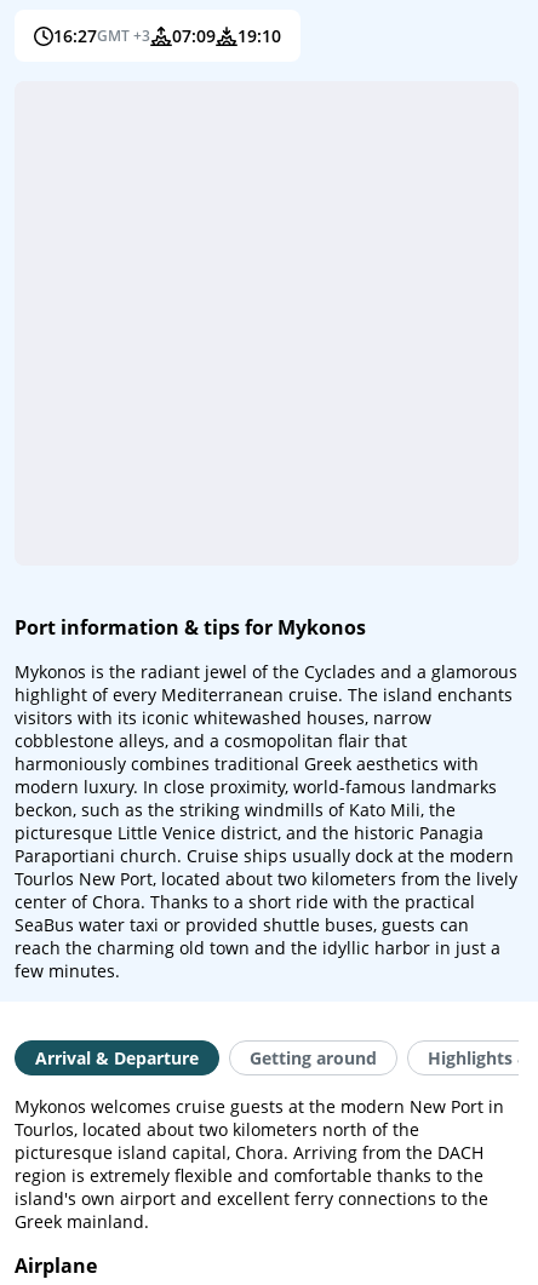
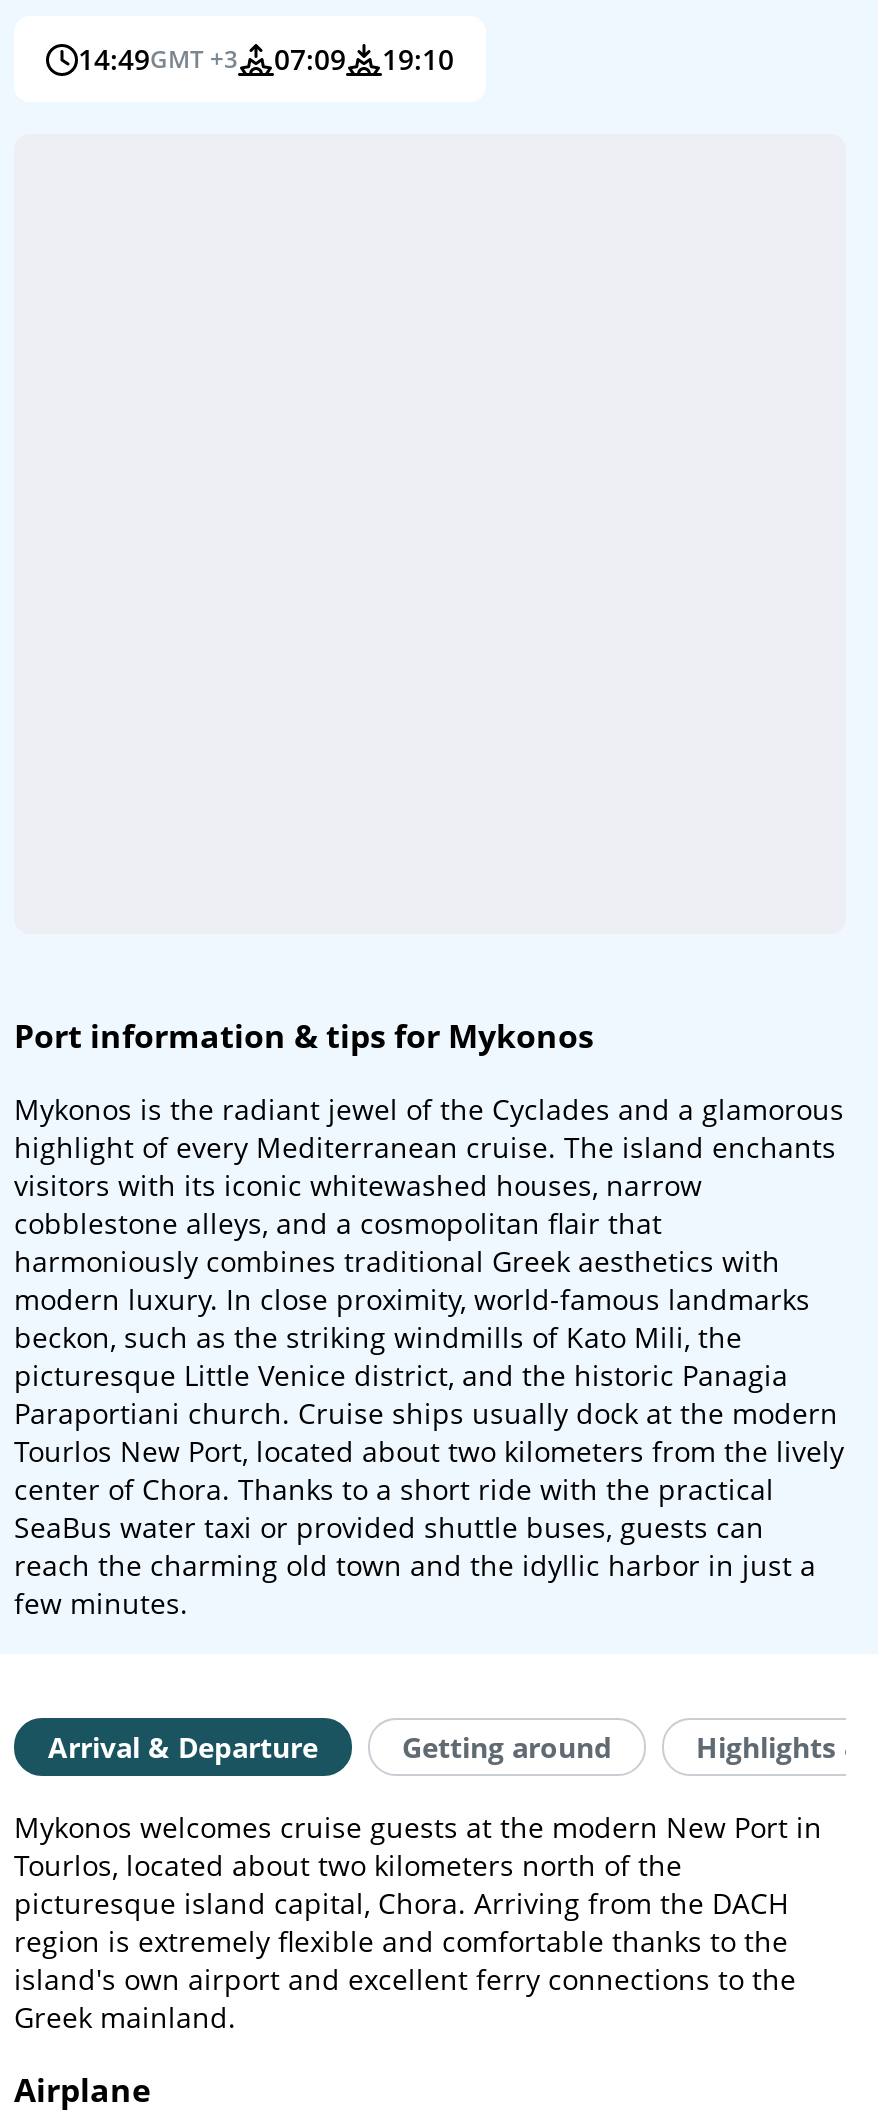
- 16:27GMT +3 07:09 19:10
+ 14:49GMT +3 07:09 19:10
